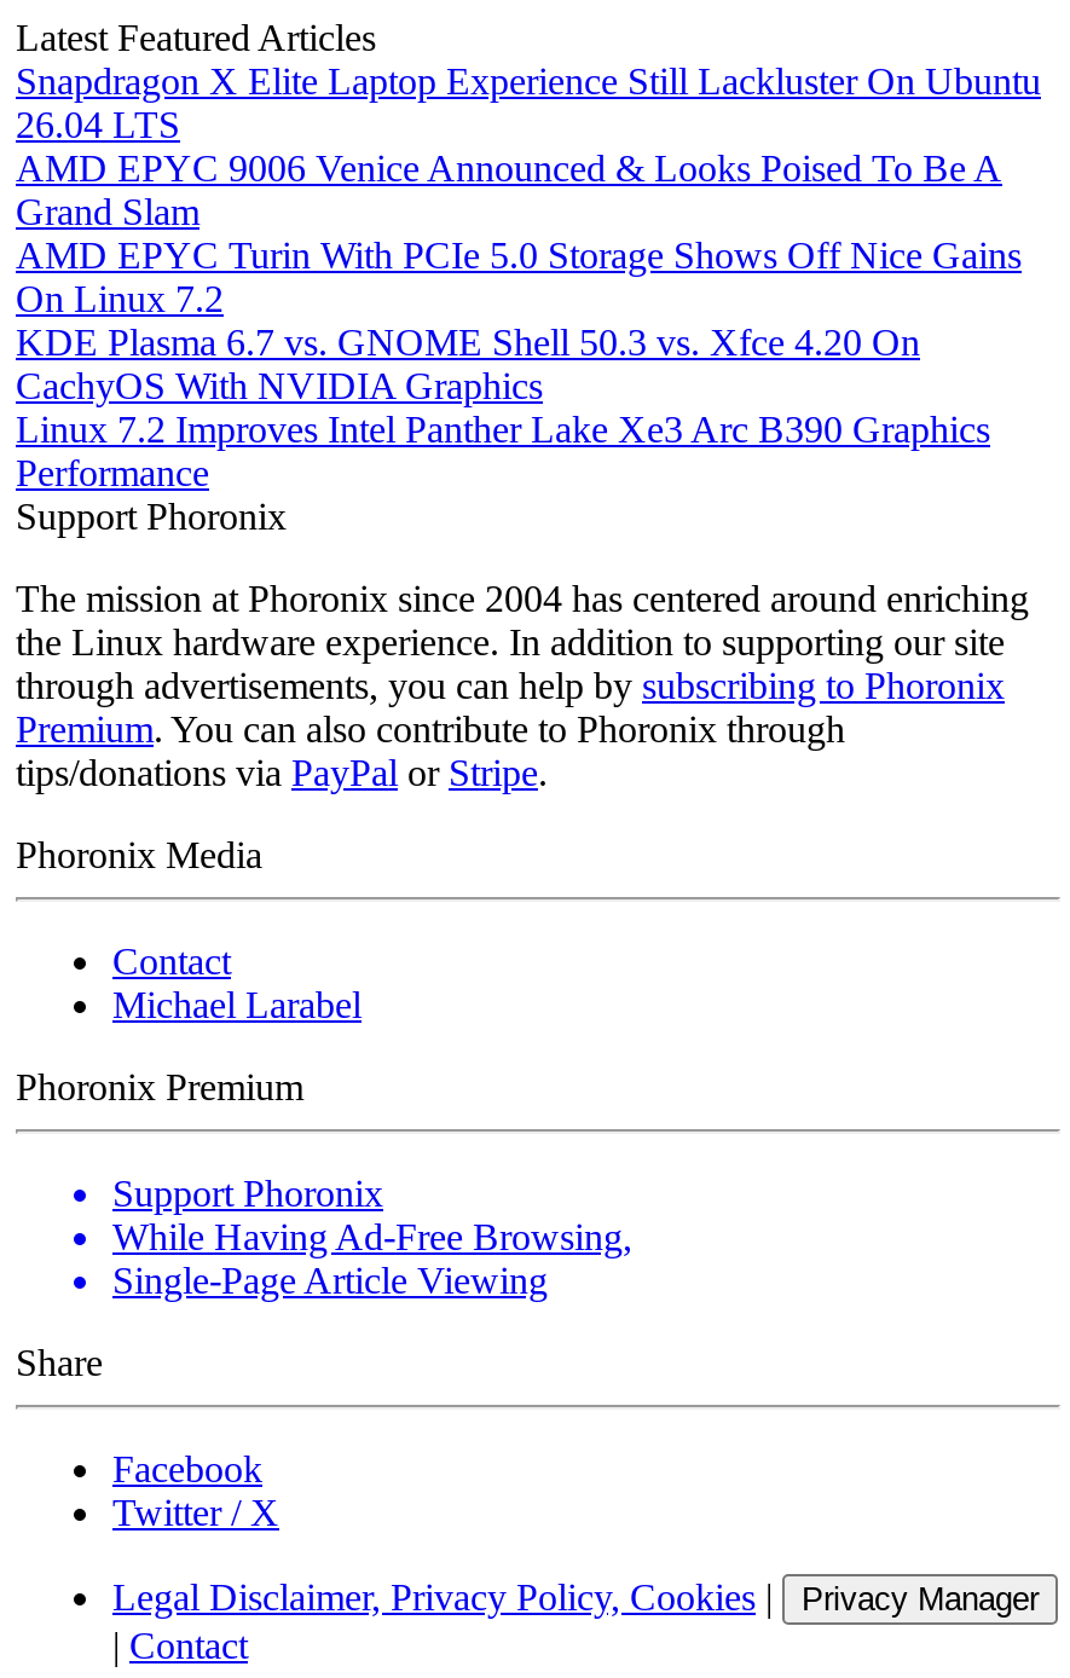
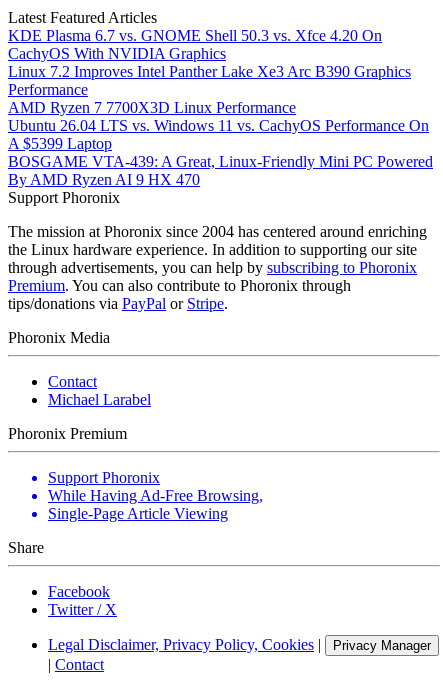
- Snapdragon X Elite Laptop Experience Still Lackluster On Ubuntu
- 26.04 LTS
- AMD EPYC 9006 Venice Announced & Looks Poised To Be A
- Grand Slam
- AMD EPYC Turin With PCIe 5.0 Storage Shows Off Nice Gains
- On Linux 7.2

moved up: KDE Plasma 6.7 vs. GNOME Shell 50.3 vs. Xfce 4.20 On | CachyOS With NVIDIA Graphics | Linux 7.2 Improves Intel Panther Lake Xe3 Arc B390 Graphics | Performance

+ AMD Ryzen 7 7700X3D Linux Performance
+ Ubuntu 26.04 LTS vs. Windows 11 vs. CachyOS Performance On
+ A $5399 Laptop
+ BOSGAME VTA-439: A Great, Linux-Friendly Mini PC Powered
+ By AMD Ryzen AI 9 HX 470
